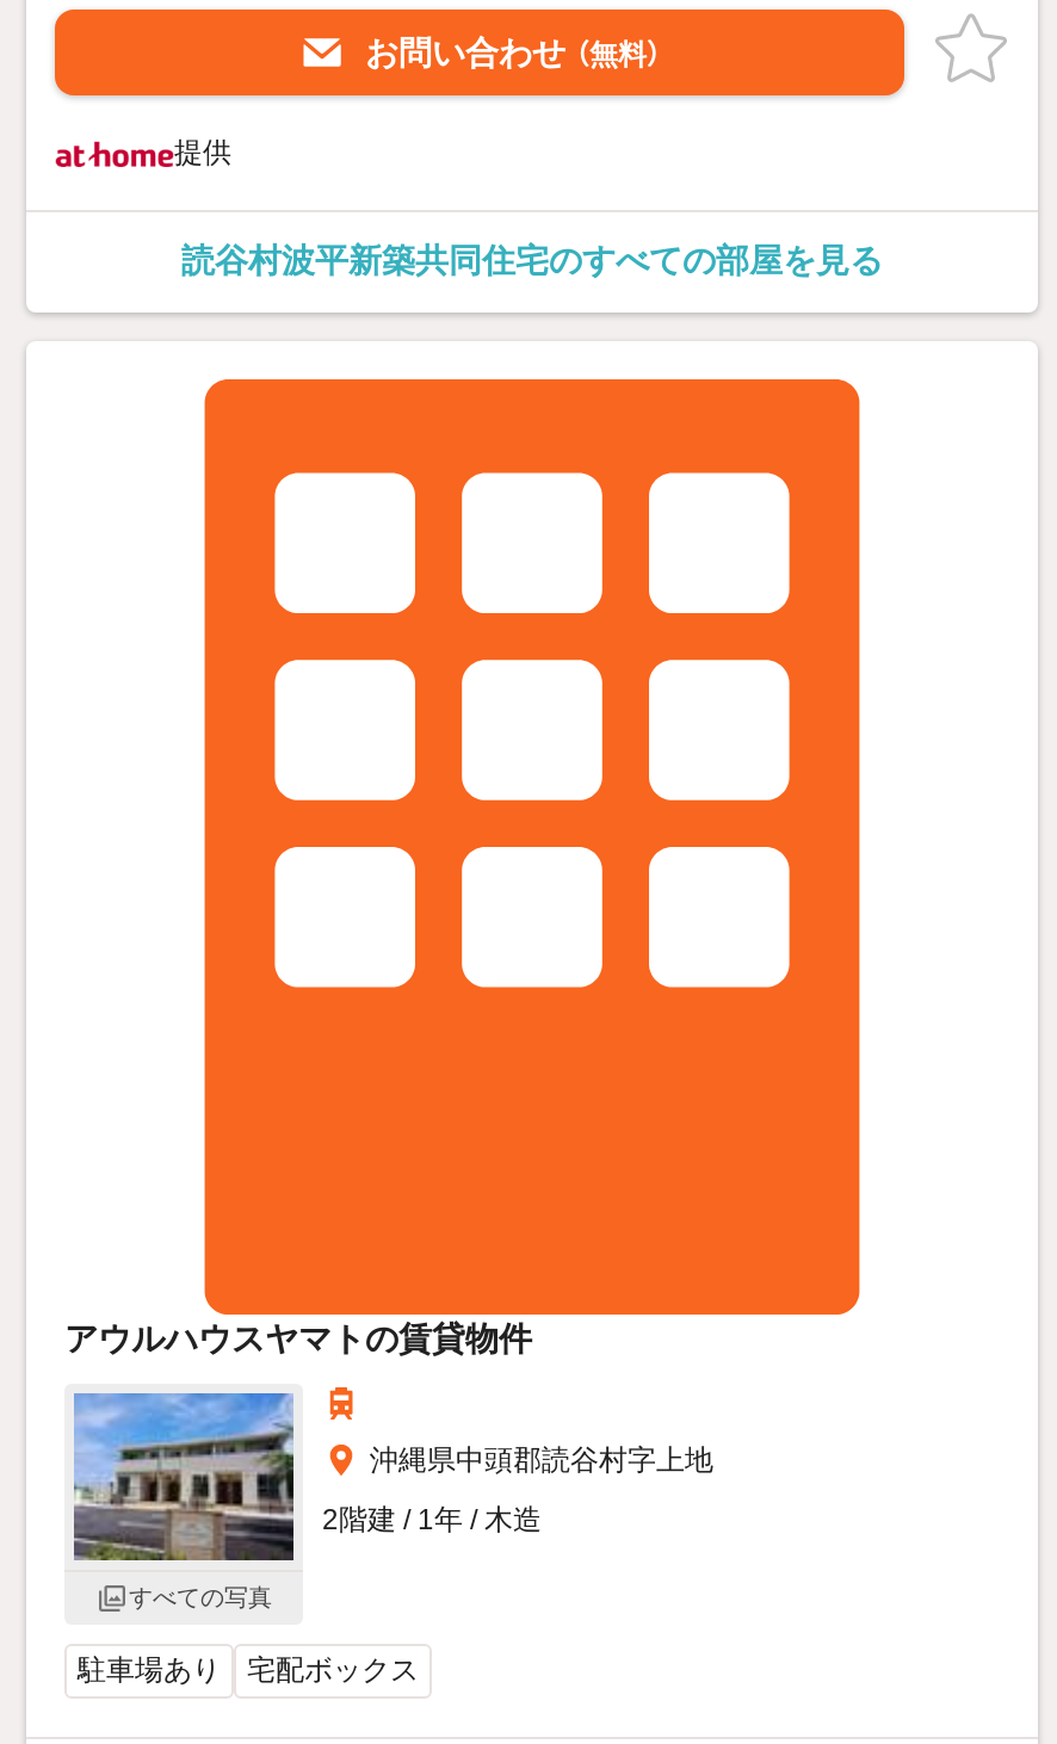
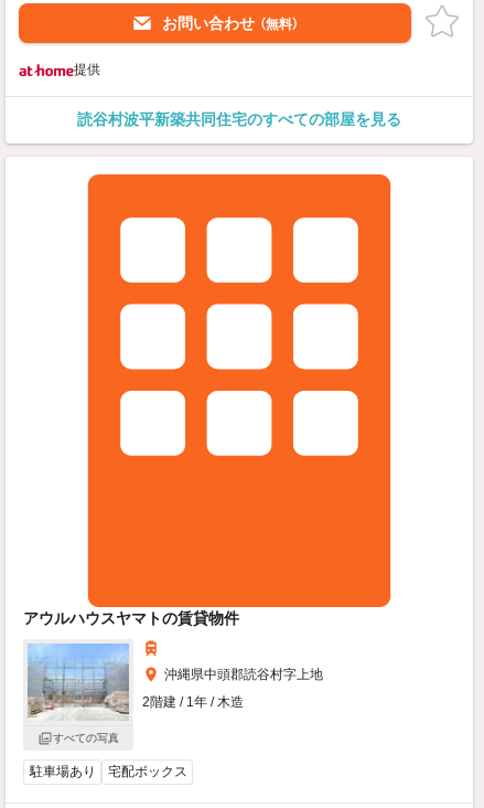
- [image]
+ [image]
